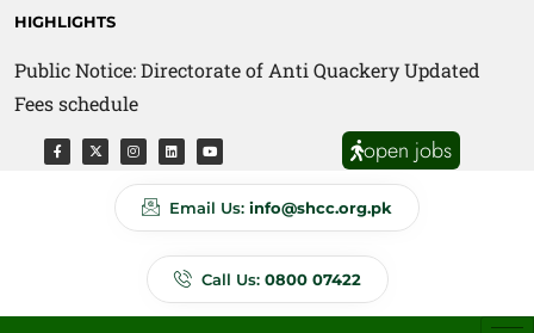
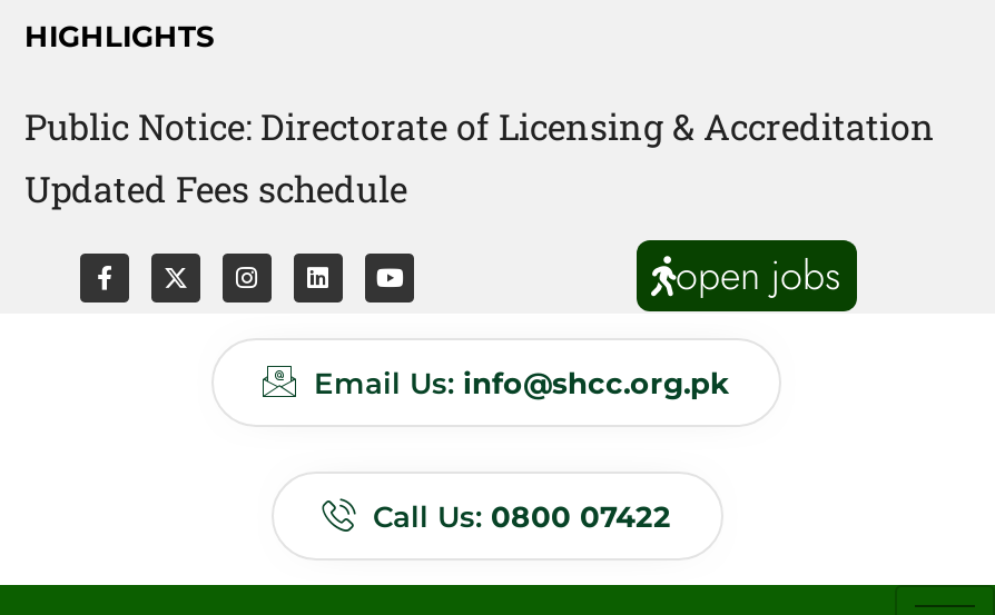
- Public Notice: Directorate of Anti Quackery Updated
- Fees schedule
+ Public Notice: Directorate of Licensing & Accreditation
+ Updated Fees schedule
